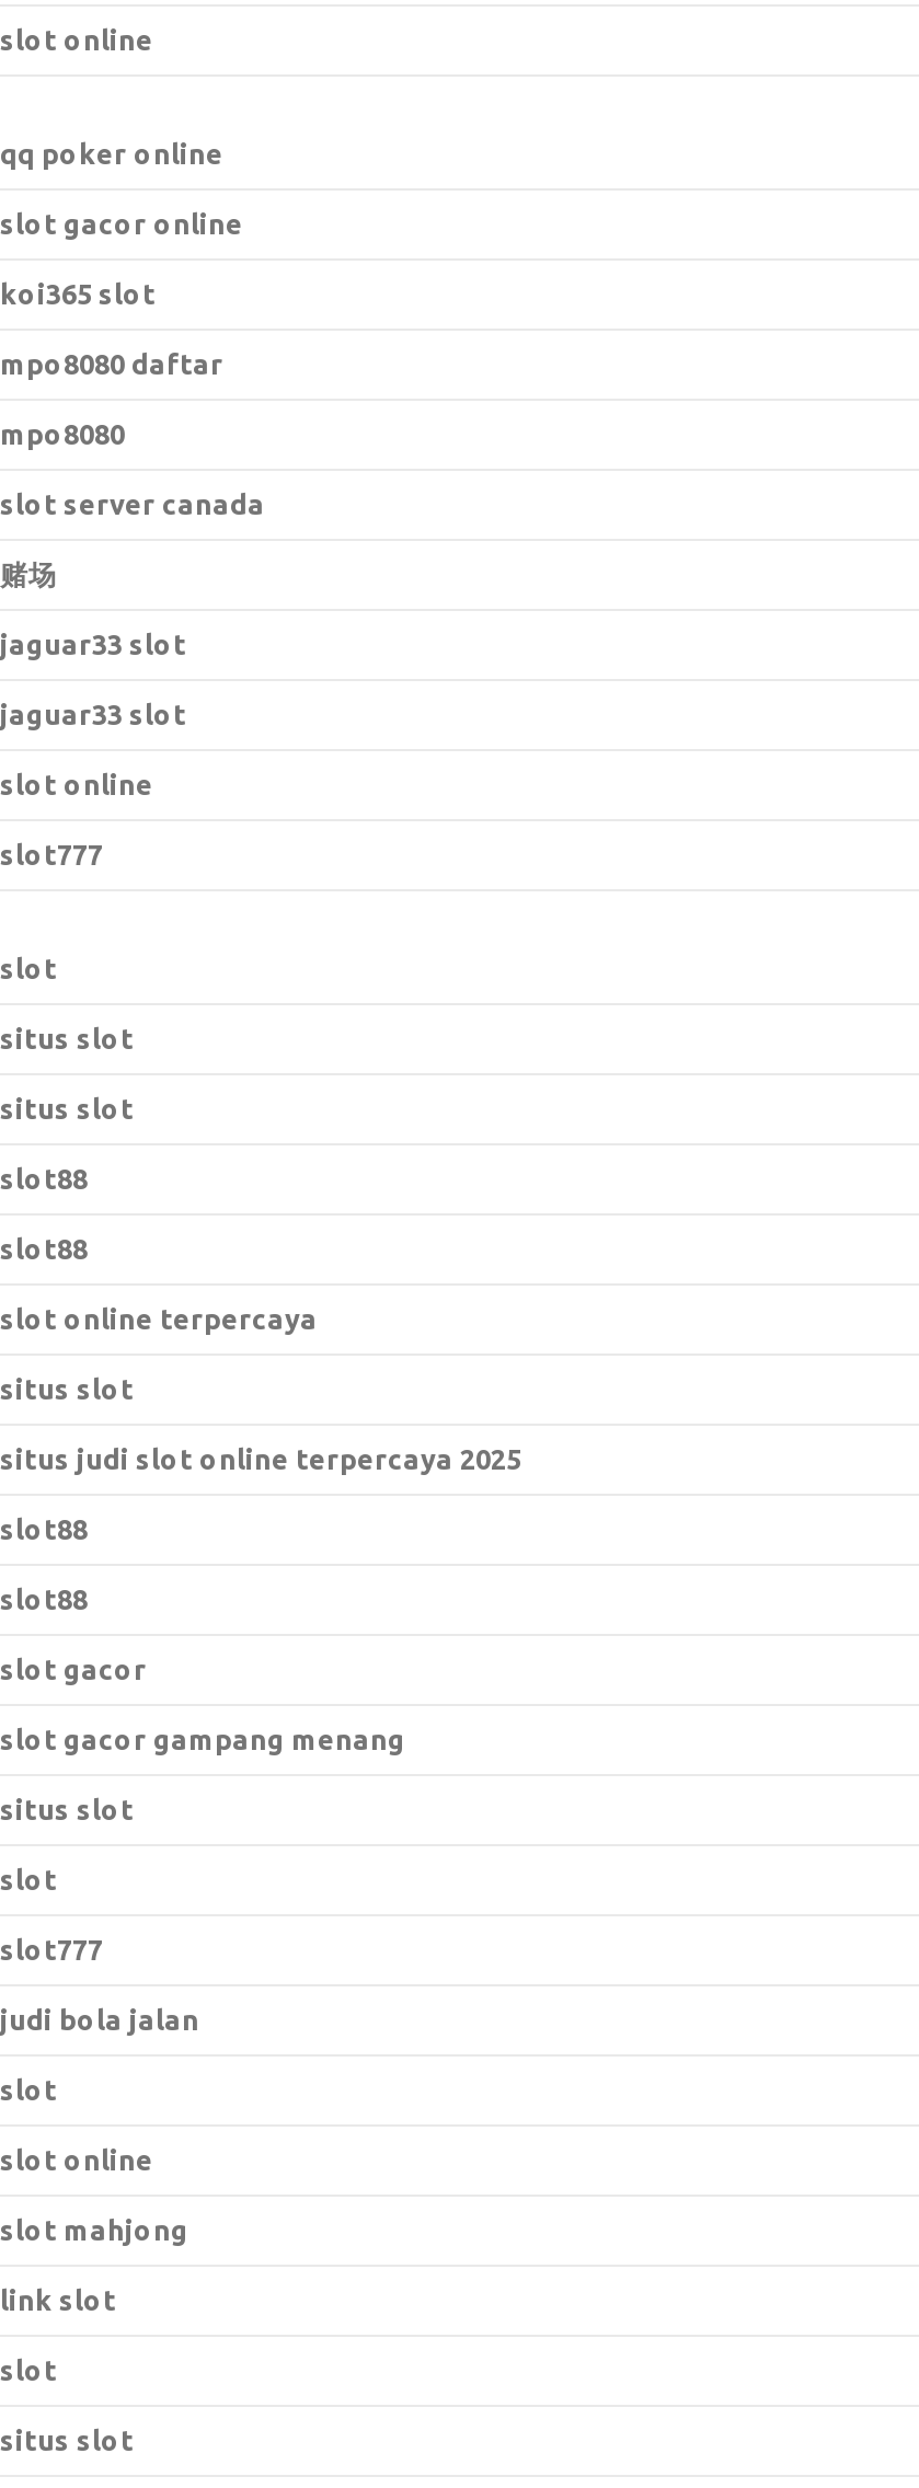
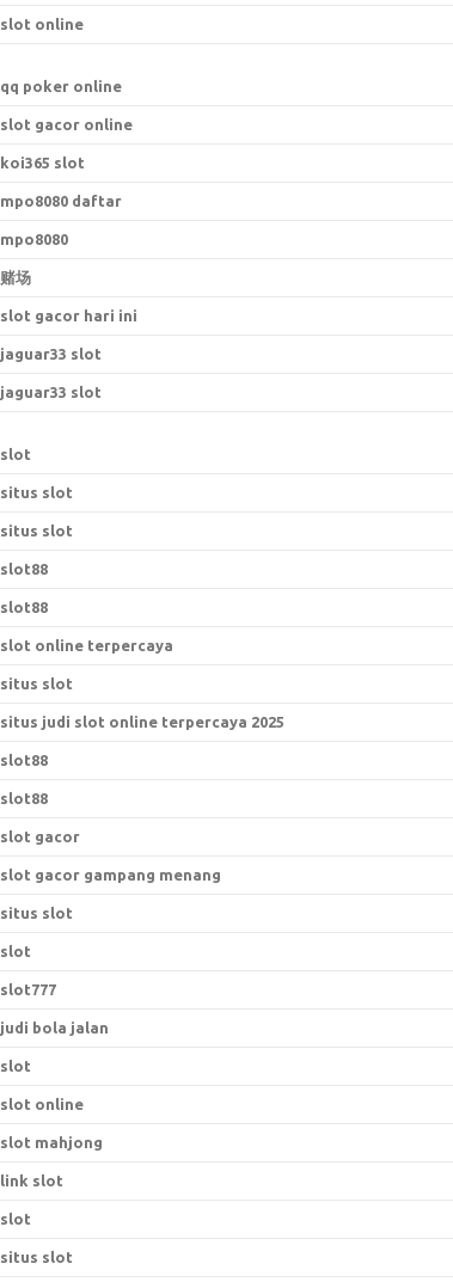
- slot server canada

+ slot gacor hari ini

- slot online
- slot777
